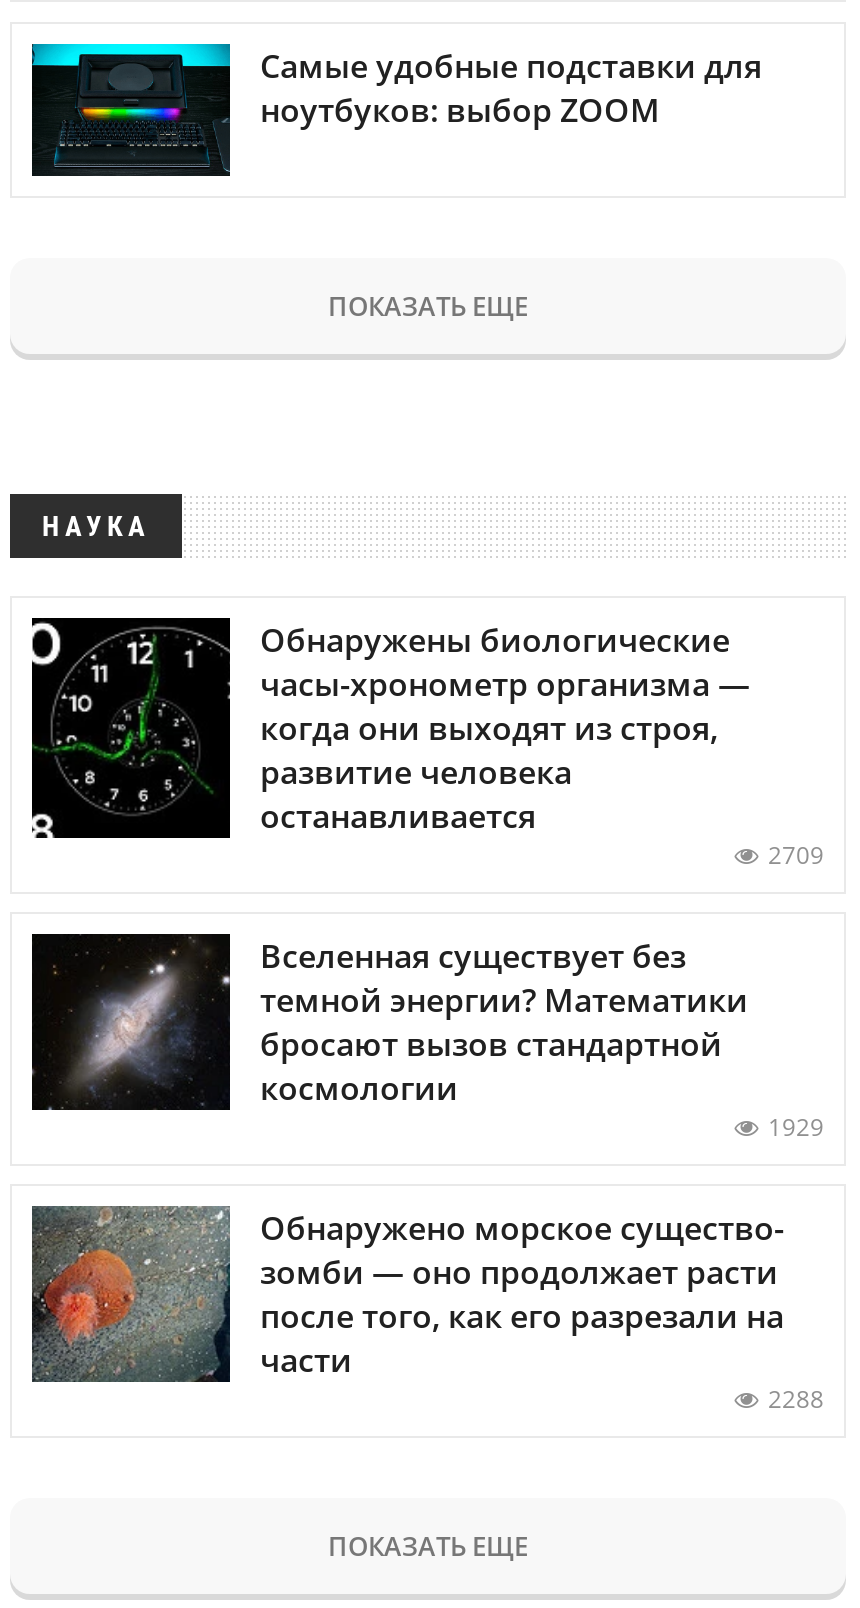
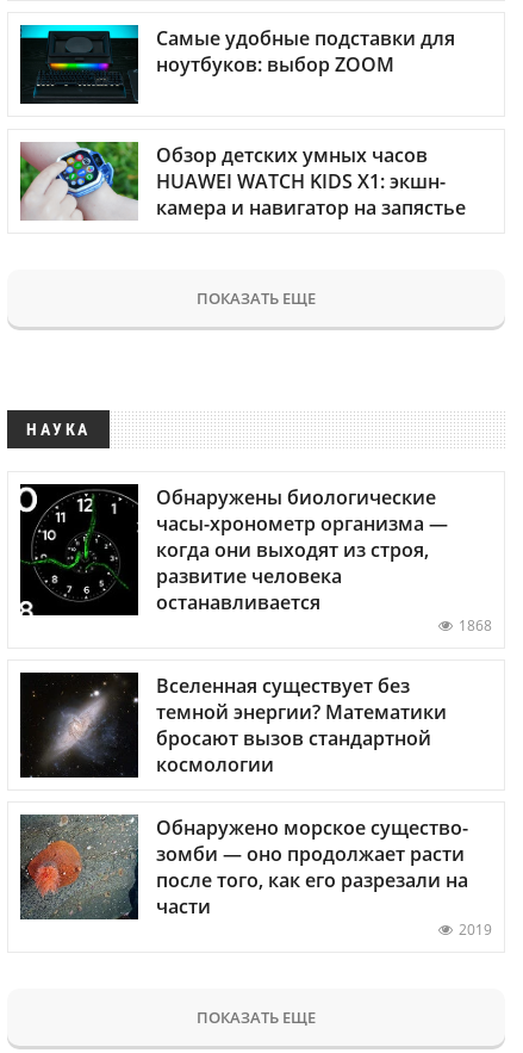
+ [image]
+ Обзор детских умных часов
+ HUAWEI WATCH KIDS X1: экшн-
+ камера и навигатор на запястье

moved down: [image] | ПОКАЗАТЬ ЕЩЕ | НАУКА | Обнаружены биологические | часы-хронометр организма — | когда они выходят из строя, | развитие человека | останавливается

- 2709
+ 1868

moved down: [image] | Вселенная существует без | темной энергии? Математики | бросают вызов стандартной | космологии

- 1929

- 2288
+ 2019
